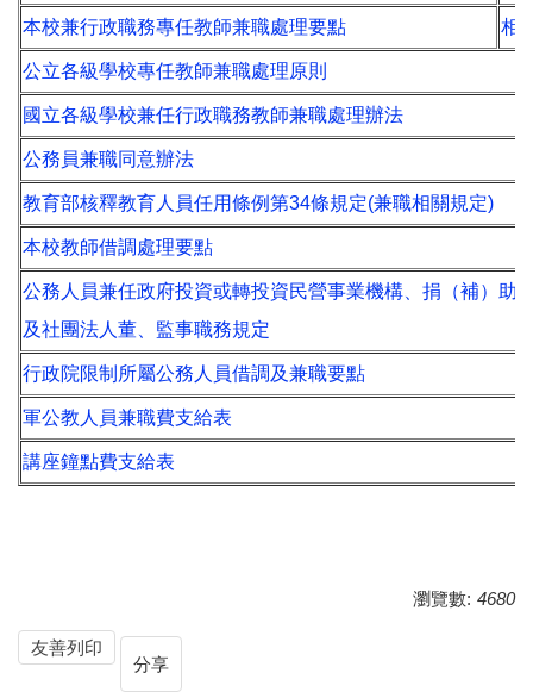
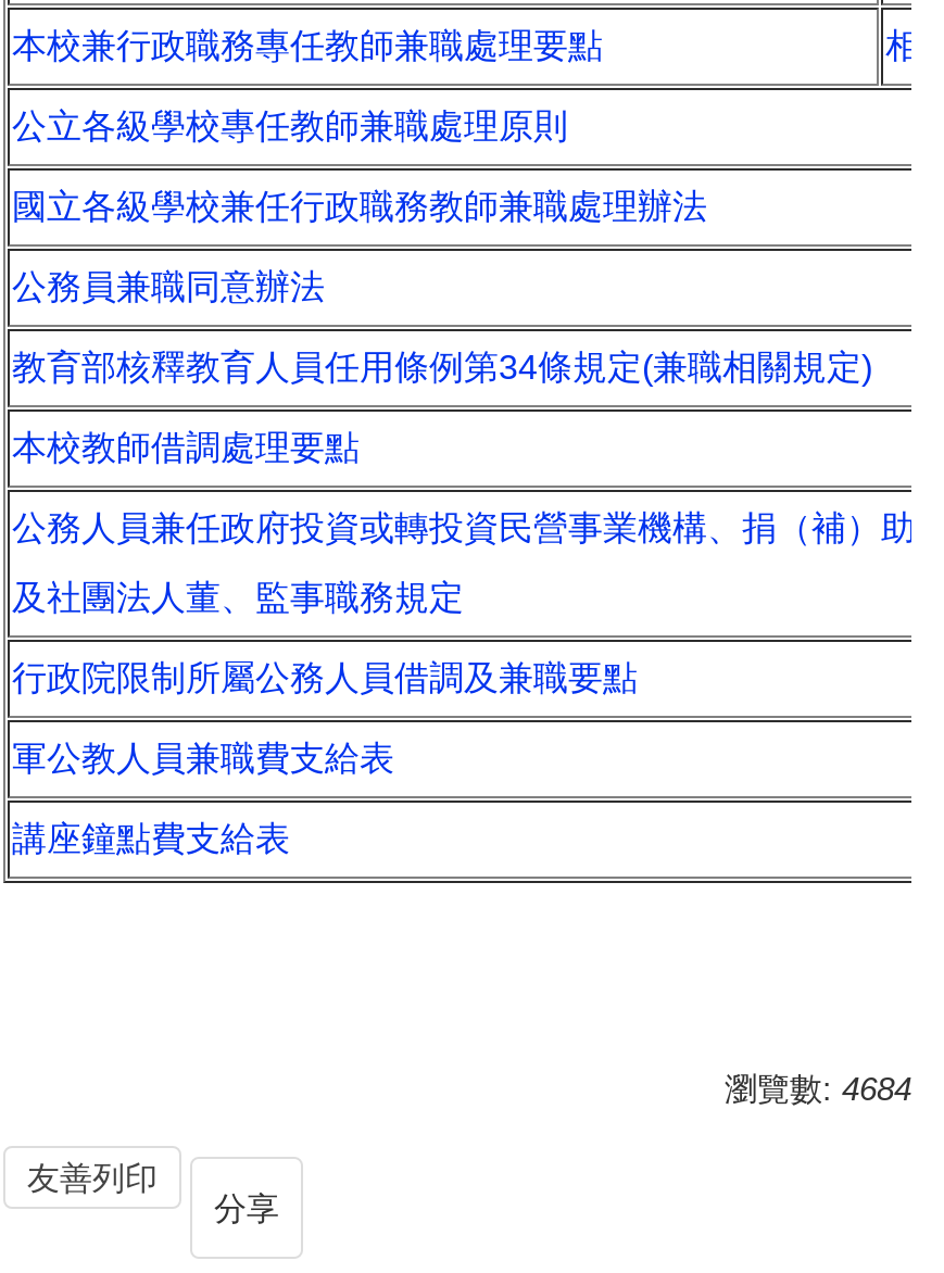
- 瀏覽數: 4680
+ 瀏覽數: 4684
